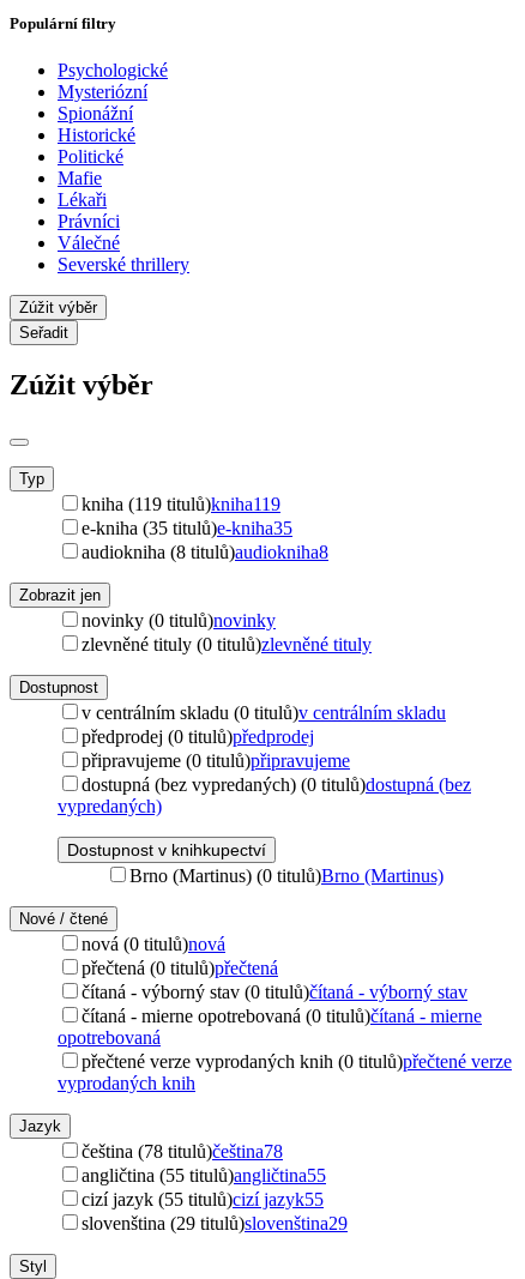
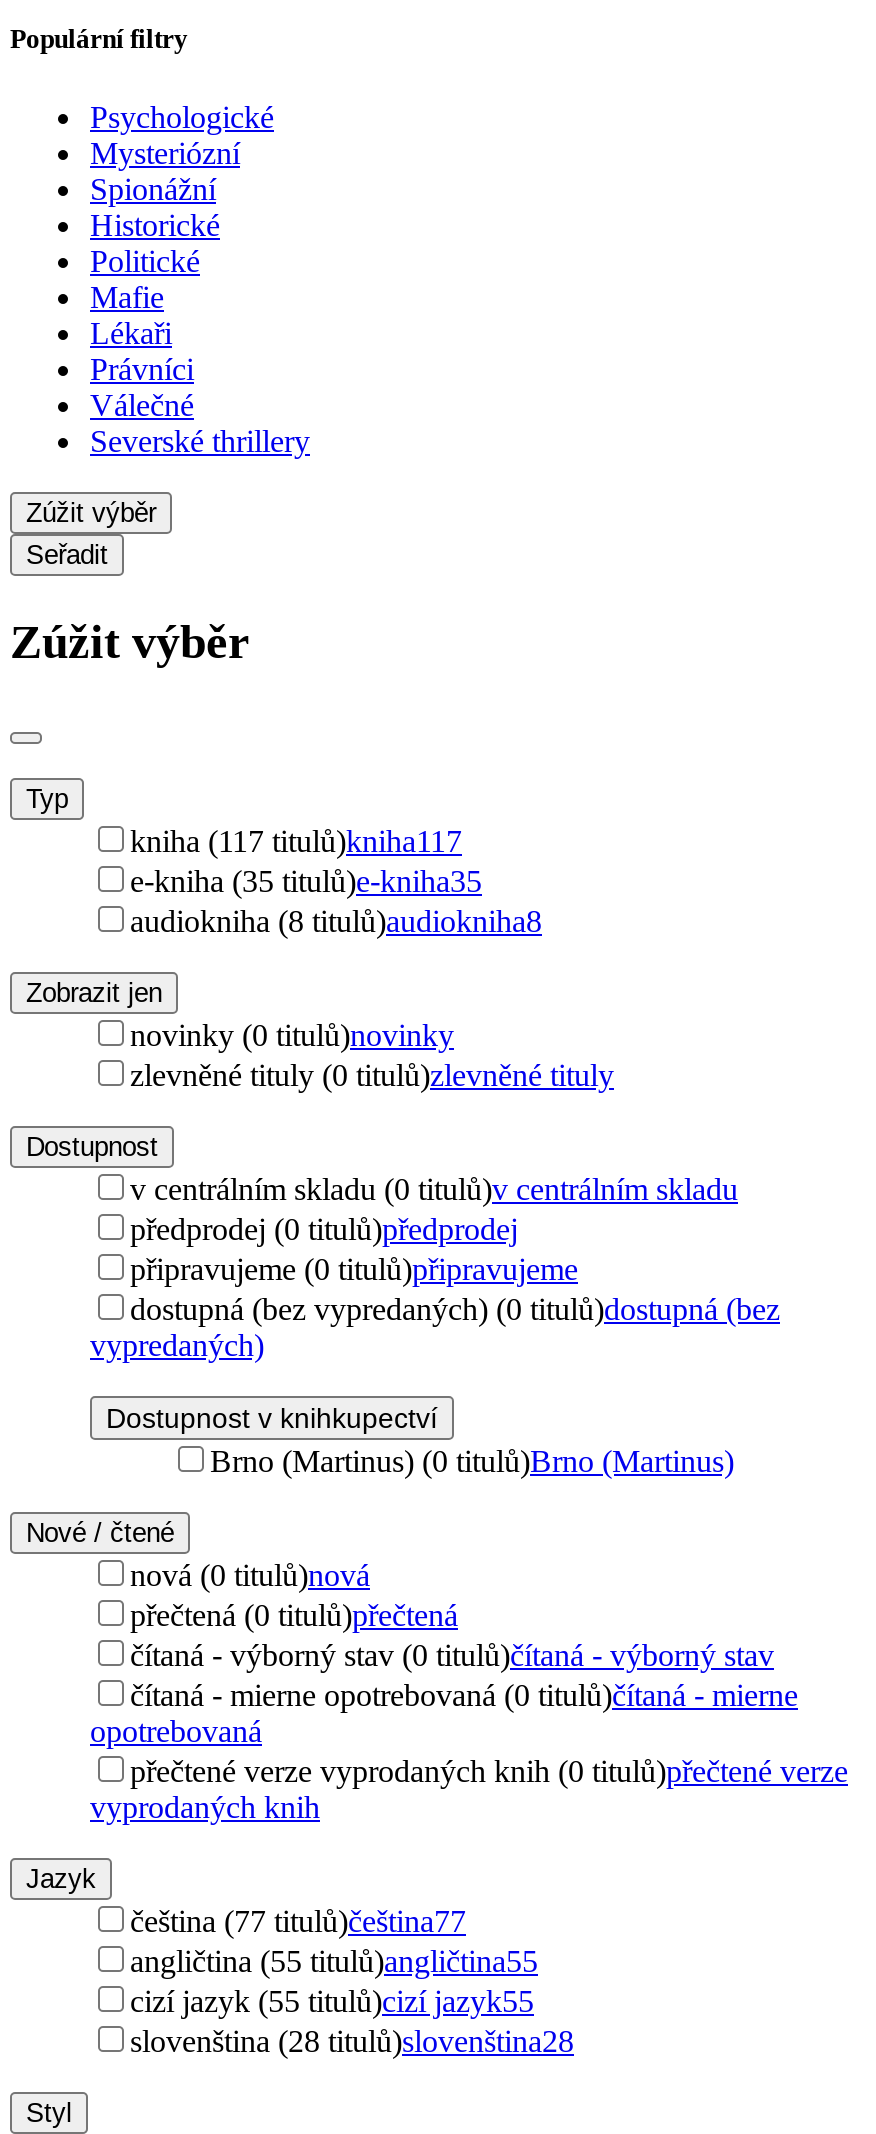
- kniha (119 titulů)kniha119
+ kniha (117 titulů)kniha117

- čeština (78 titulů)čeština78
+ čeština (77 titulů)čeština77

- slovenština (29 titulů)slovenština29
+ slovenština (28 titulů)slovenština28
